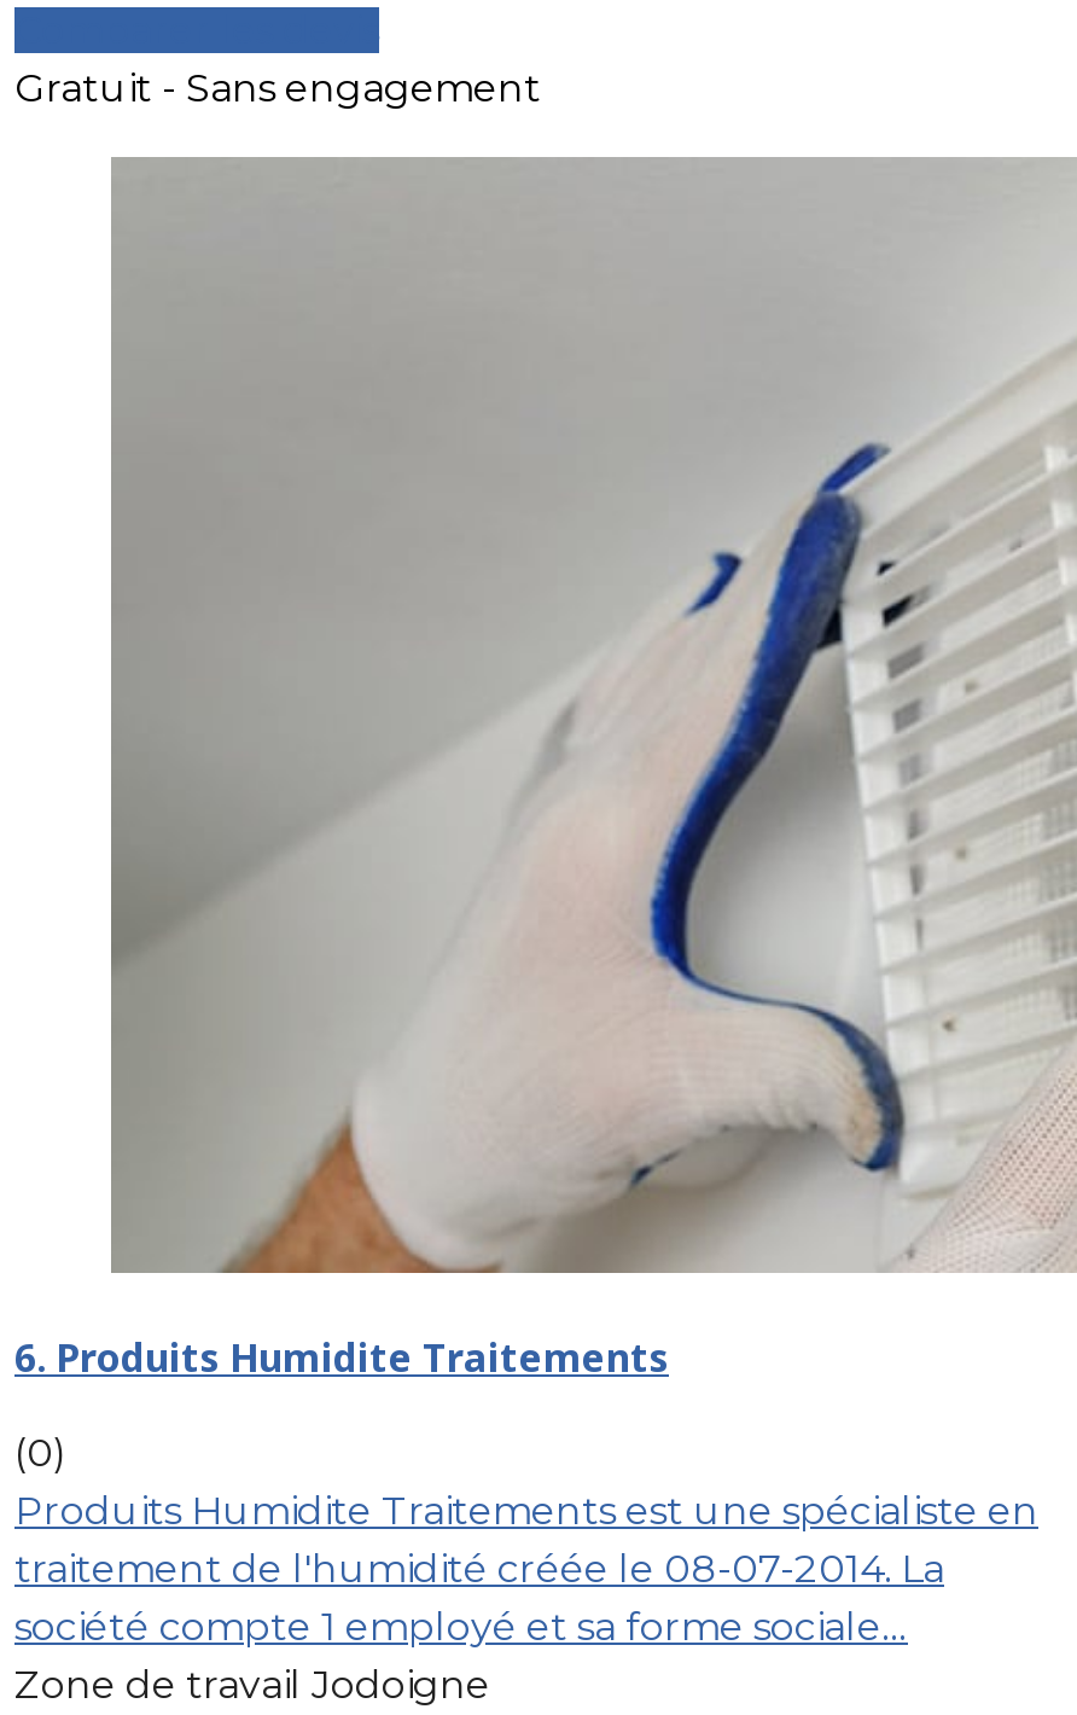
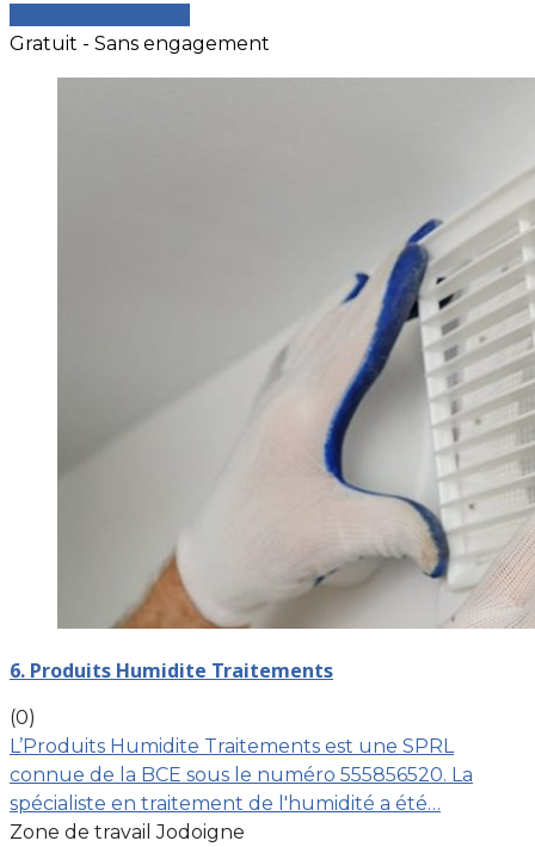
- Produits Humidite Traitements est une spécialiste en
- traitement de l'humidité créée le 08-07-2014. La
- société compte 1 employé et sa forme sociale…
+ L’Produits Humidite Traitements est une SPRL
+ connue de la BCE sous le numéro 555856520. La
+ spécialiste en traitement de l'humidité a été…
